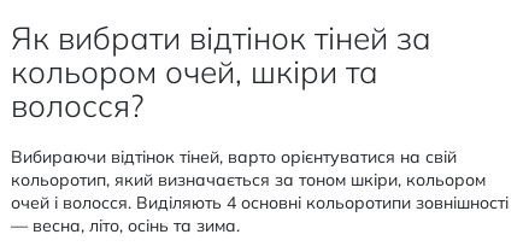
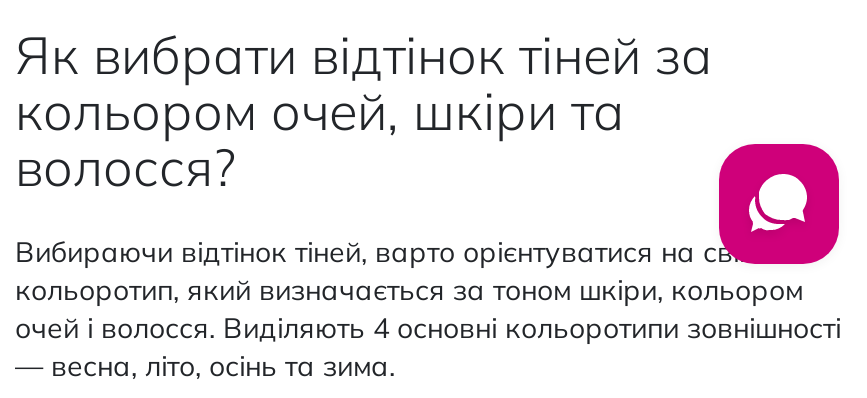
+ [image]
